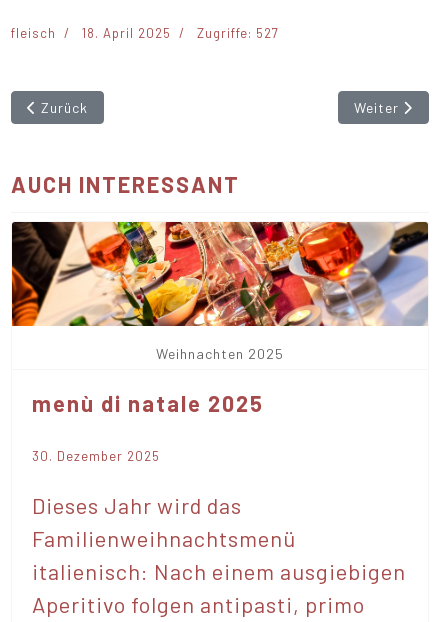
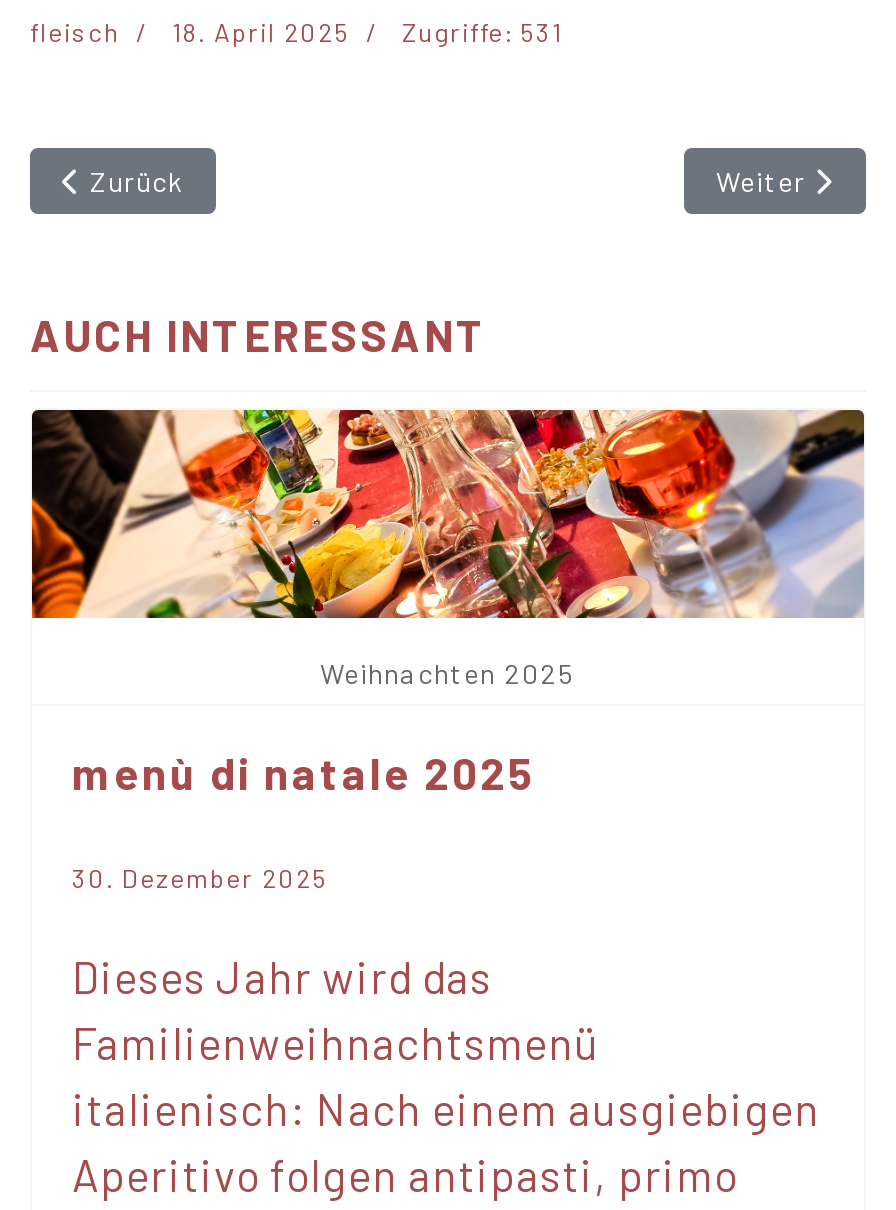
- fleisch 18. April 2025 Zugriffe: 527
+ fleisch 18. April 2025 Zugriffe: 531
